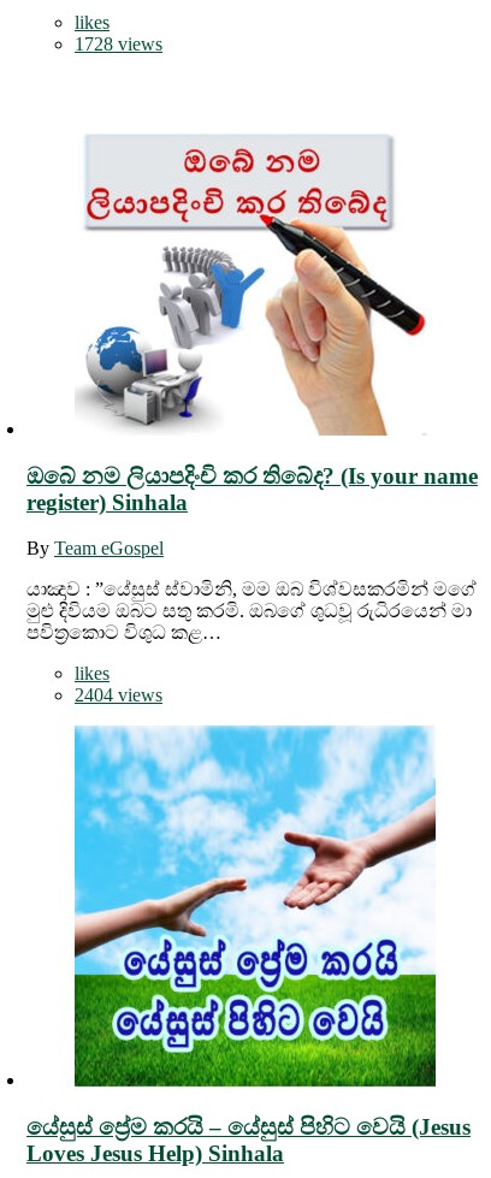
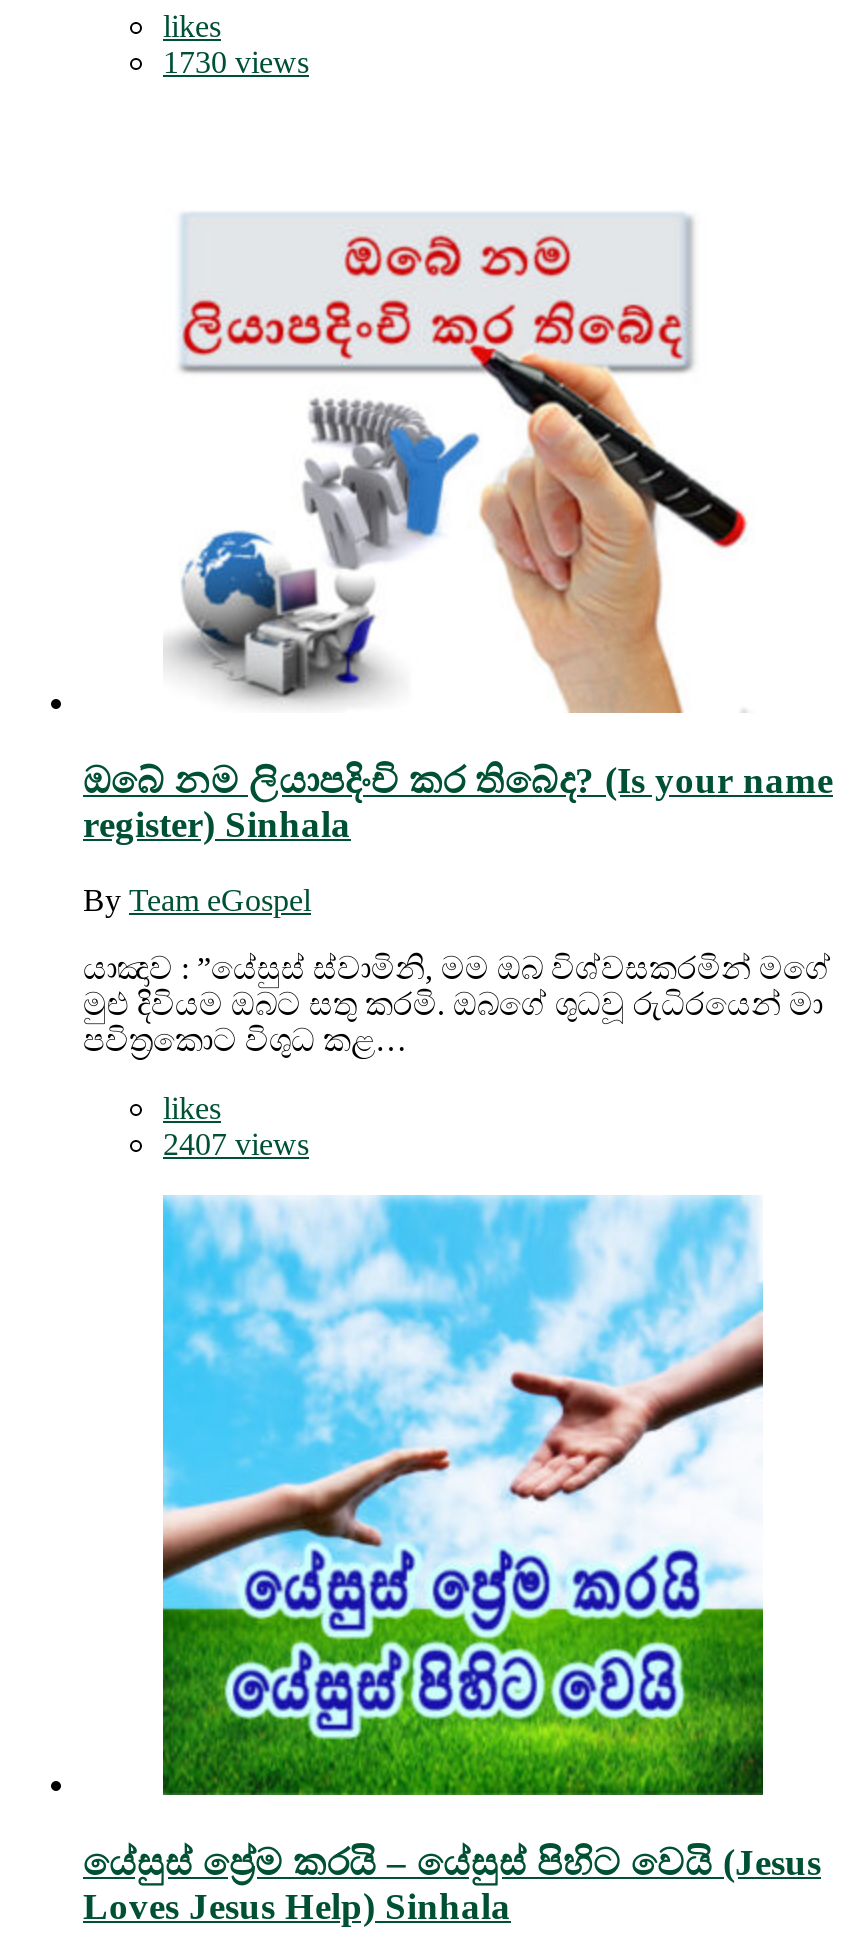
- 1728 views
+ 1730 views

- 2404 views
+ 2407 views
